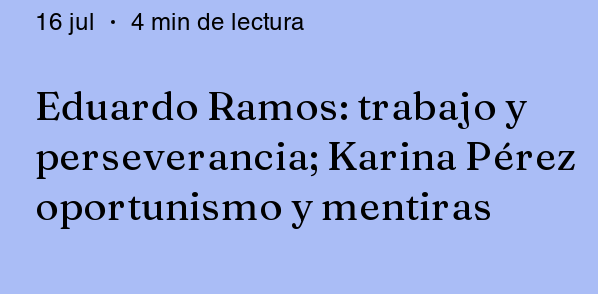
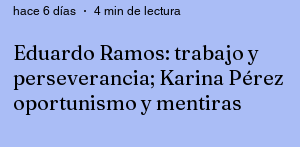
- 16 jul 4 min de lectura
+ hace 6 días 4 min de lectura
